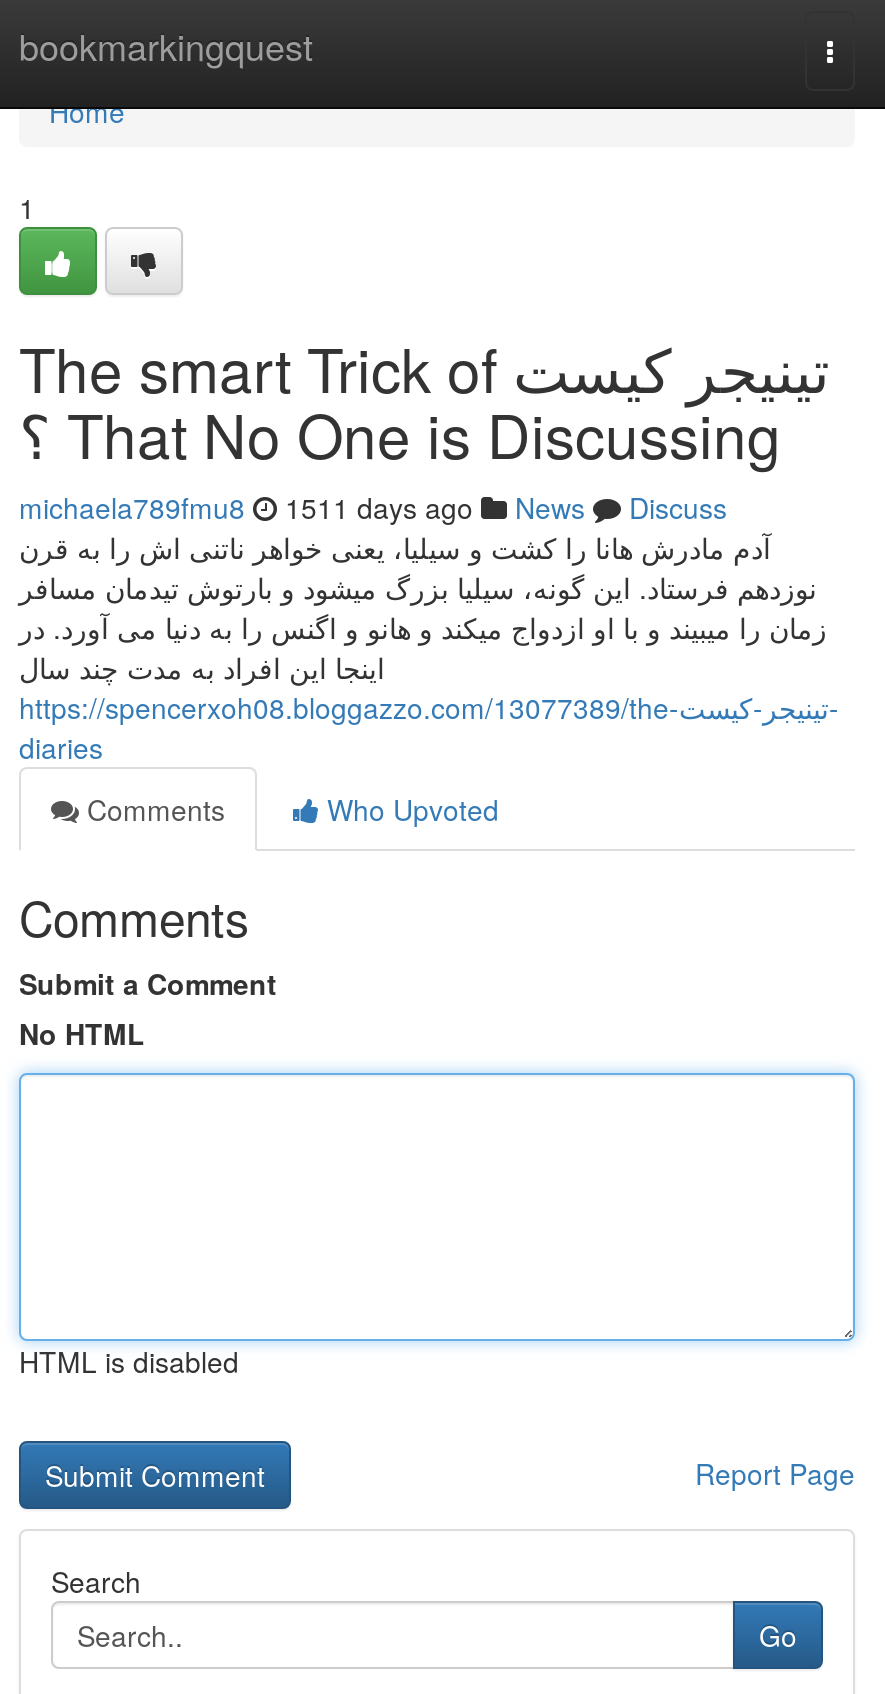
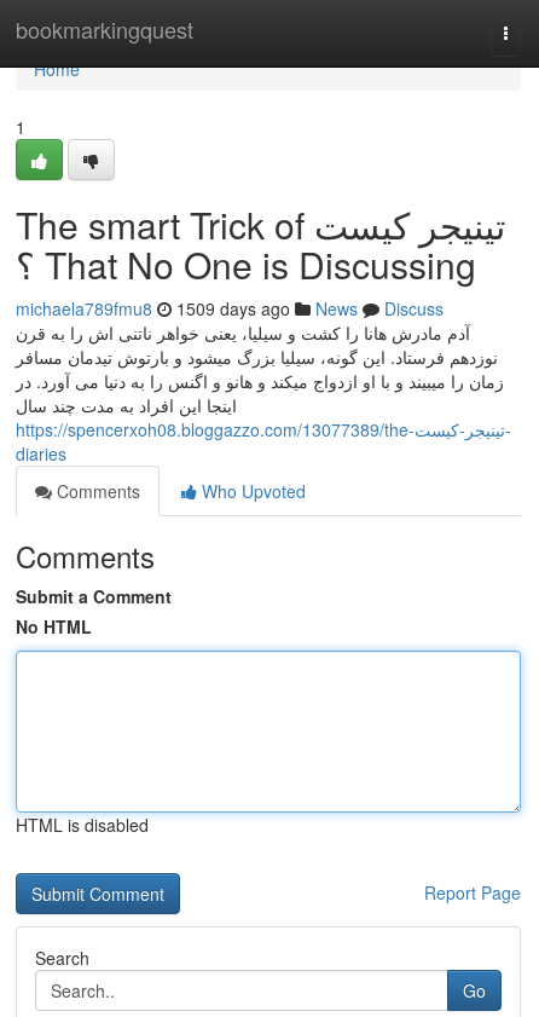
- michaela789fmu8 1511 days ago News Discuss
+ michaela789fmu8 1509 days ago News Discuss
